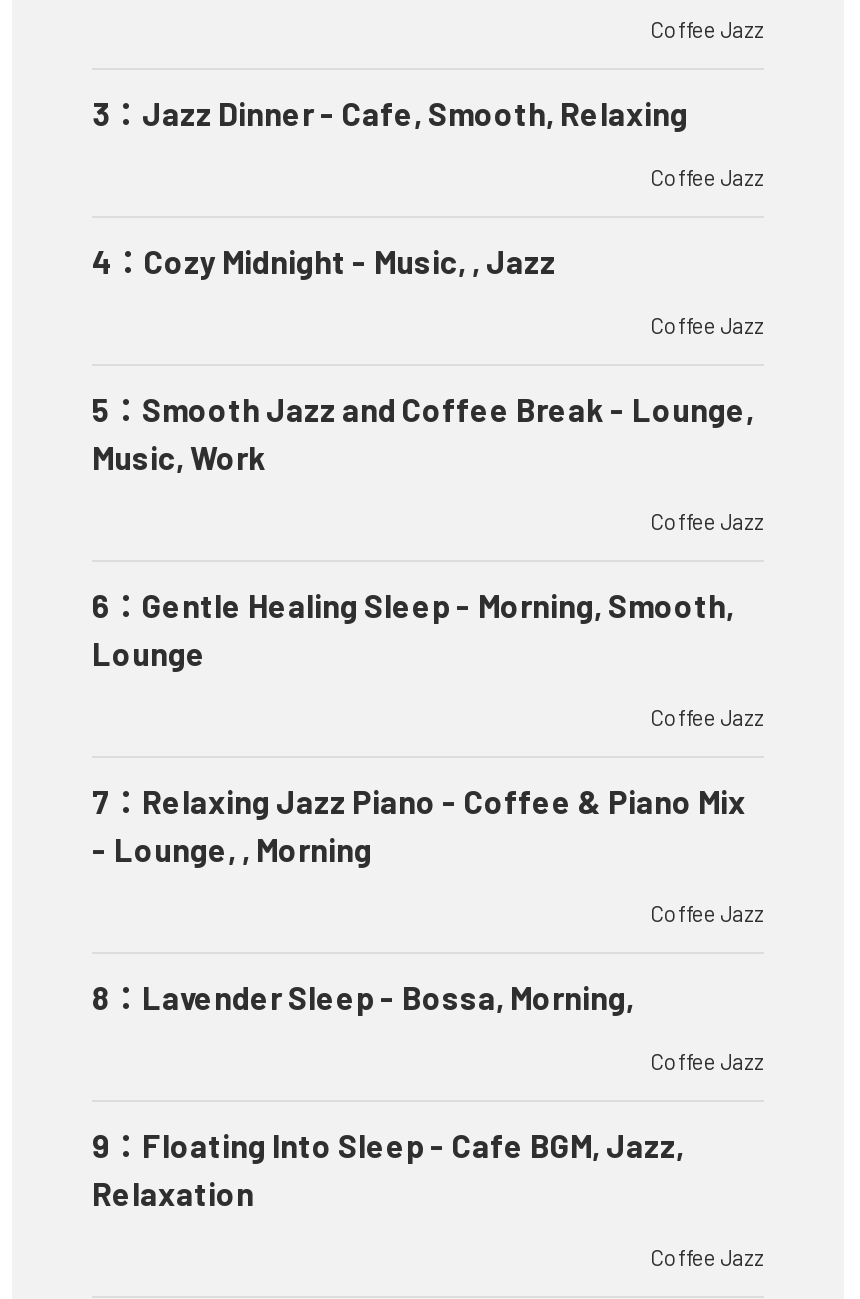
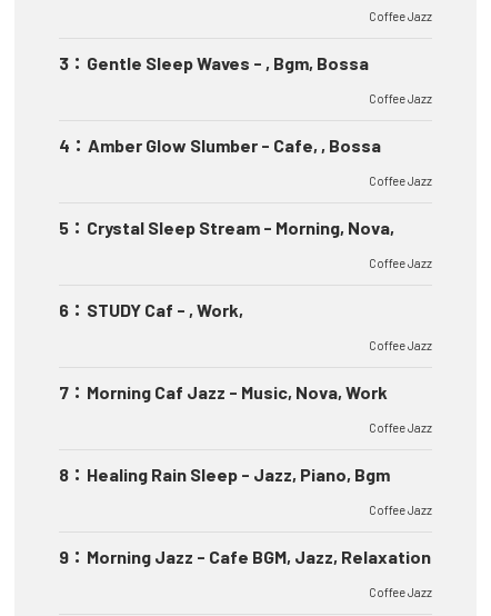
- 3：Jazz Dinner - Cafe, Smooth, Relaxing
+ 3：Gentle Sleep Waves - , Bgm, Bossa

- 4：Cozy Midnight - Music, , Jazz
+ 4：Amber Glow Slumber - Cafe, , Bossa

- 5：Smooth Jazz and Coffee Break - Lounge,
- Music, Work
+ 5：Crystal Sleep Stream - Morning, Nova,

- 6：Gentle Healing Sleep - Morning, Smooth,
- Lounge
+ 6：STUDY Caf - , Work,

- 7：Relaxing Jazz Piano - Coffee & Piano Mix
- - Lounge, , Morning
+ 7：Morning Caf Jazz - Music, Nova, Work

- 8：Lavender Sleep - Bossa, Morning,
+ 8：Healing Rain Sleep - Jazz, Piano, Bgm

- 9：Floating Into Sleep - Cafe BGM, Jazz,
- Relaxation
+ 9：Morning Jazz - Cafe BGM, Jazz, Relaxation
